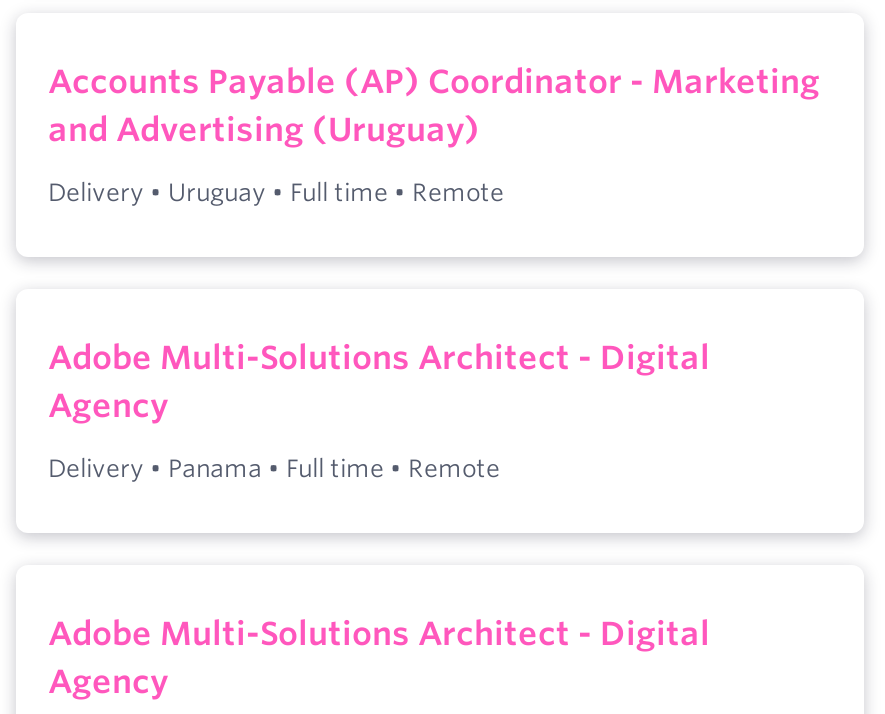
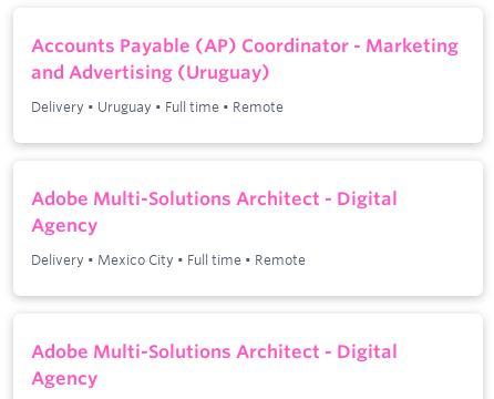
- Delivery • Panama • Full time • Remote
+ Delivery • Mexico City • Full time • Remote
